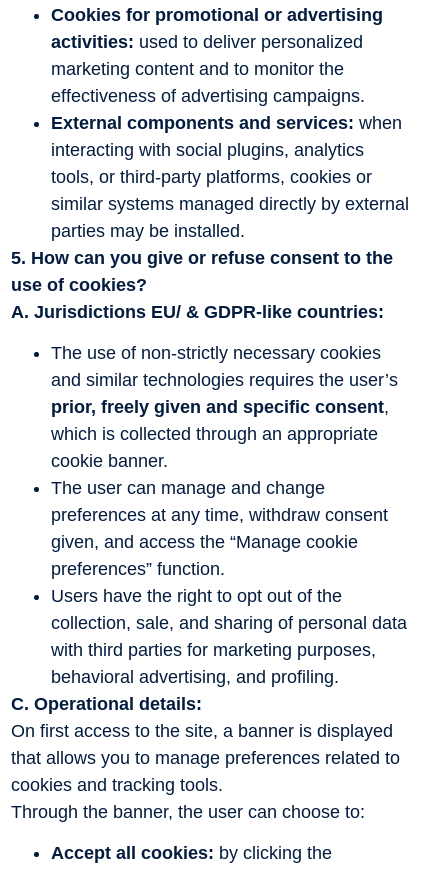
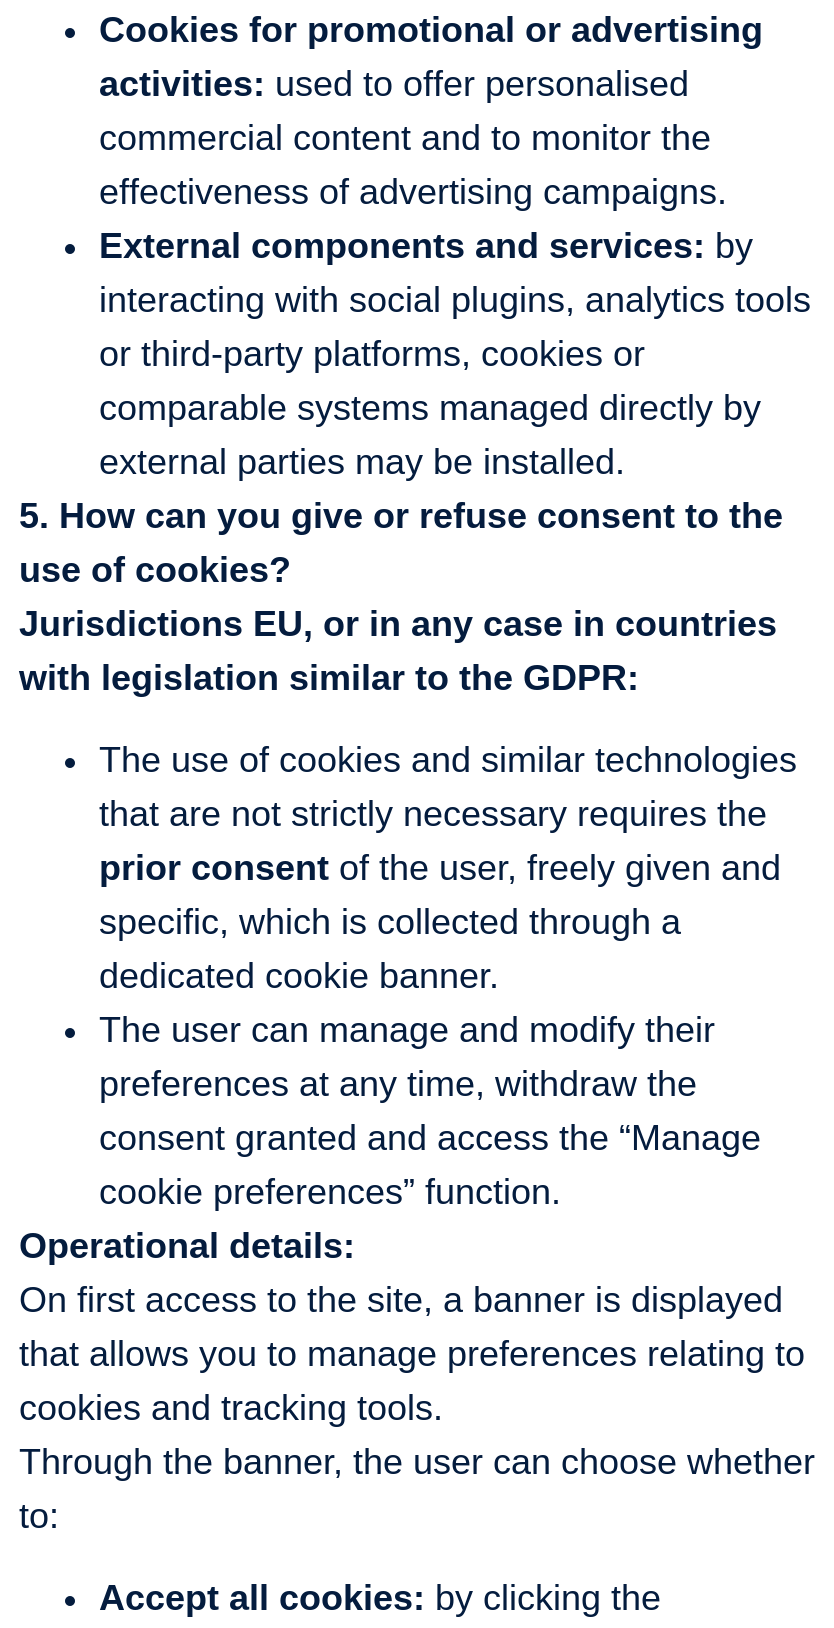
- activities: used to deliver personalized
+ activities: used to offer personalised

- marketing content and to monitor the
+ commercial content and to monitor the

- External components and services: when
- interacting with social plugins, analytics
- tools, or third-party platforms, cookies or
- similar systems managed directly by external
- parties may be installed.
+ External components and services: by
+ interacting with social plugins, analytics tools
+ or third-party platforms, cookies or
+ comparable systems managed directly by
+ external parties may be installed.

- A. Jurisdictions EU/ & GDPR‑like countries:
+ Jurisdictions EU, or in any case in countries
+ with legislation similar to the GDPR:

- The use of non‑strictly necessary cookies
- and similar technologies requires the user’s
- prior, freely given and specific consent,
- which is collected through an appropriate
- cookie banner.
- The user can manage and change
- preferences at any time, withdraw consent
- given, and access the “Manage cookie
- preferences” function.
- Users have the right to opt out of the
- collection, sale, and sharing of personal data
- with third parties for marketing purposes,
- behavioral advertising, and profiling.
- C. Operational details:
+ The use of cookies and similar technologies
+ that are not strictly necessary requires the
+ prior consent of the user, freely given and
+ specific, which is collected through a
+ dedicated cookie banner.
+ The user can manage and modify their
+ preferences at any time, withdraw the
+ consent granted and access the “Manage
+ cookie preferences” function.
+ Operational details:

moved up: On first access to the site, a banner is displayed

- that allows you to manage preferences related to
+ that allows you to manage preferences relating to

moved up: cookies and tracking tools.

- Through the banner, the user can choose to:
+ Through the banner, the user can choose whether
+ to:
